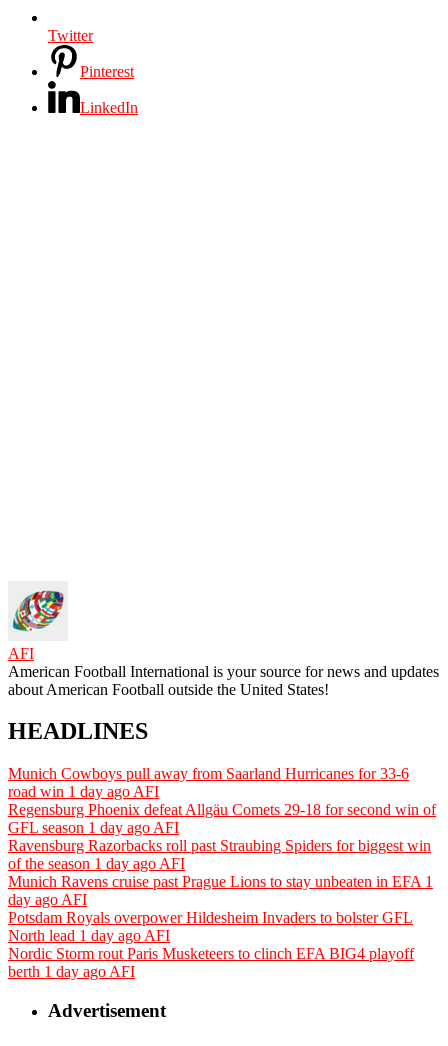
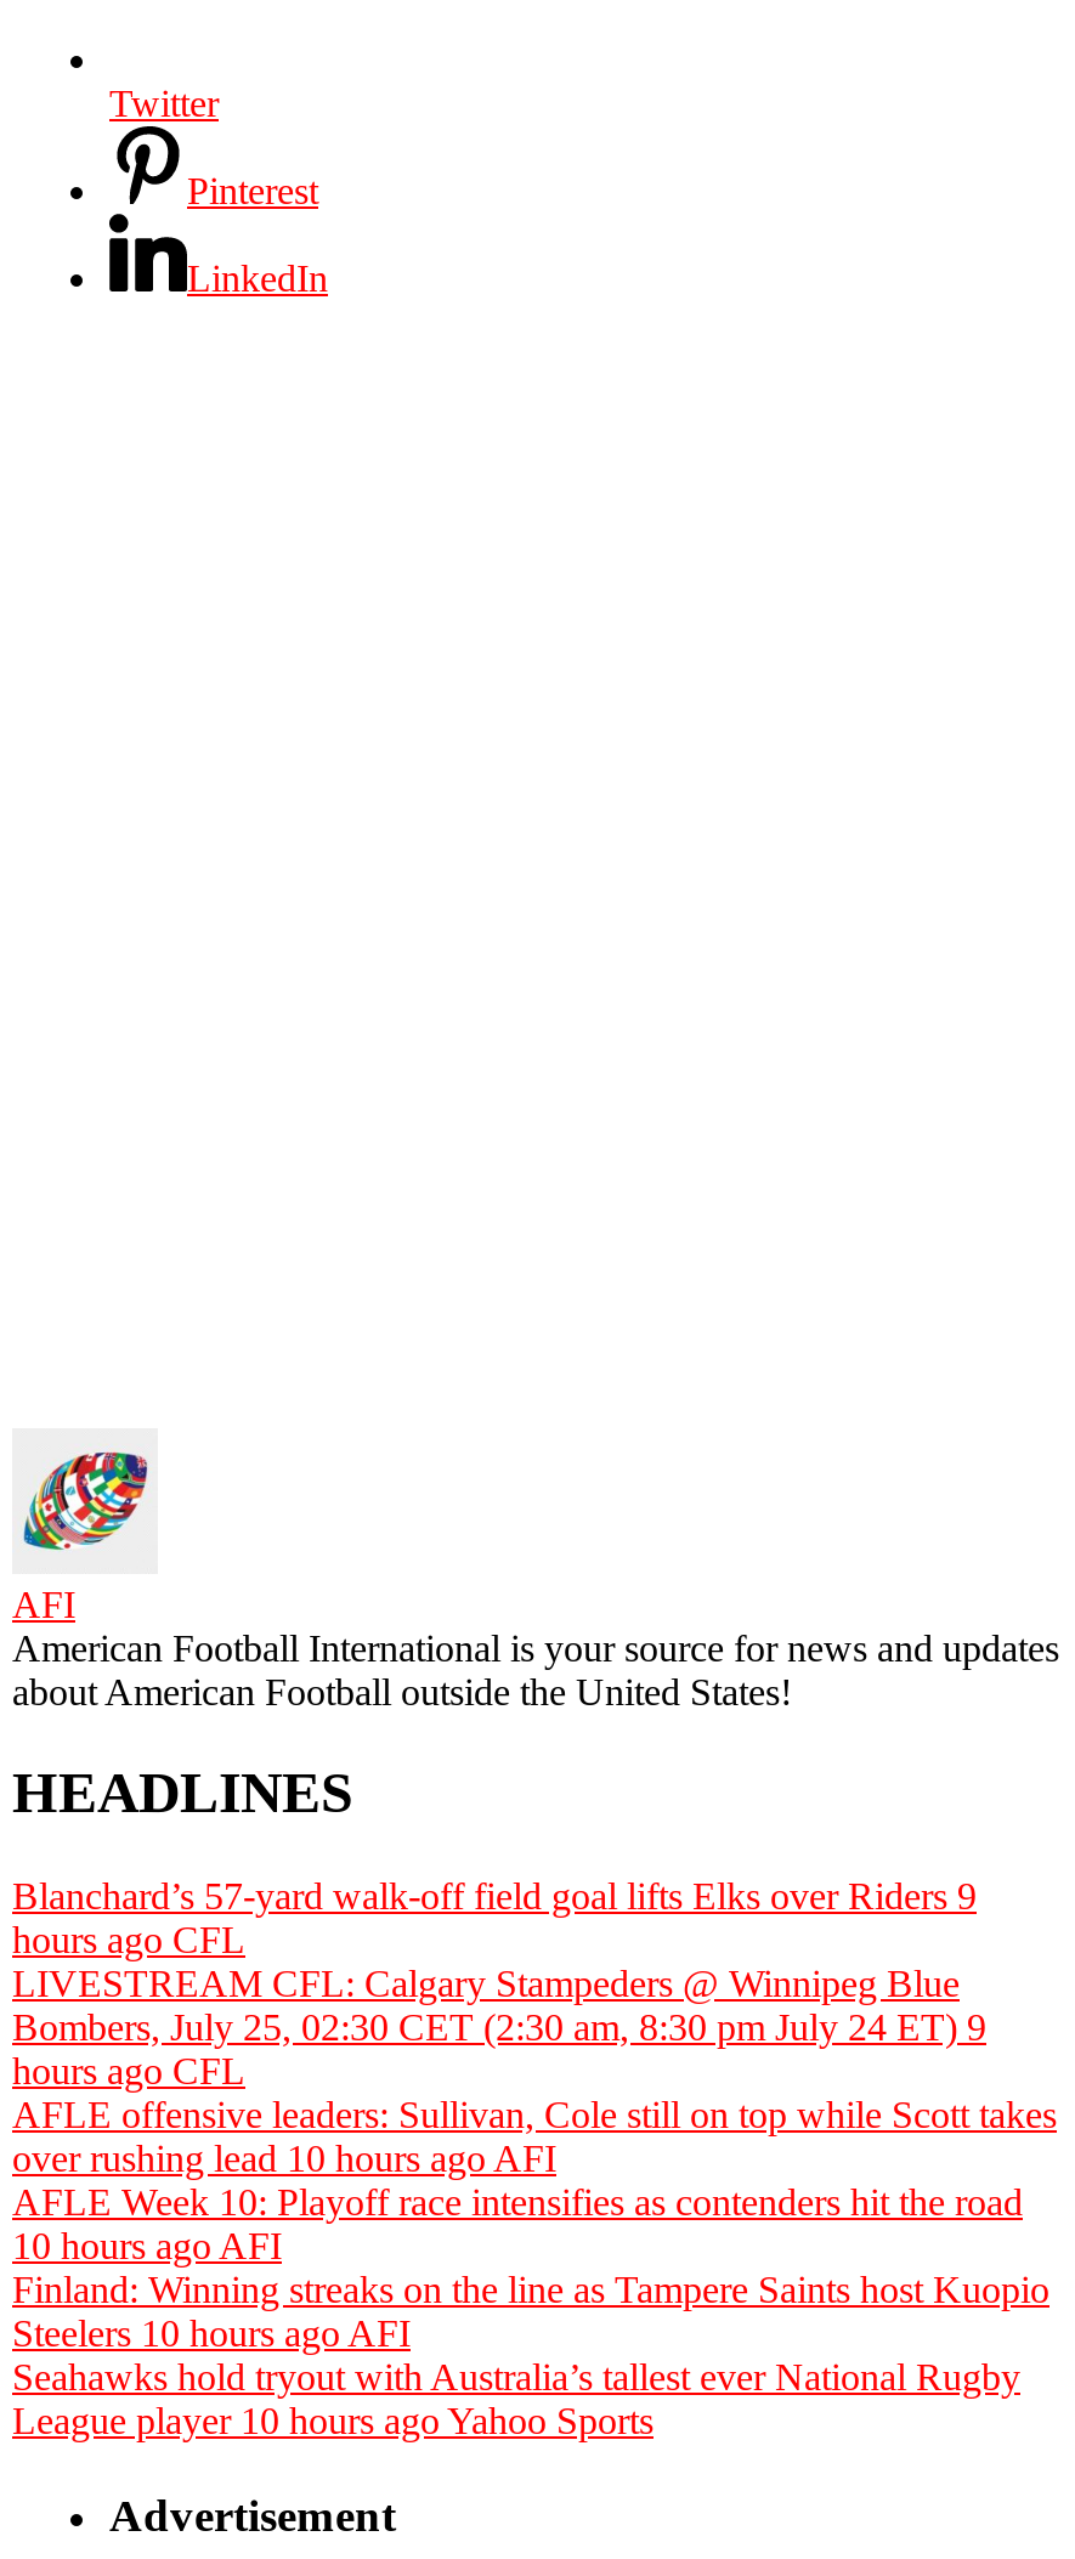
- Munich Cowboys pull away from Saarland Hurricanes for 33-6
- road win 1 day ago AFI
- Regensburg Phoenix defeat Allgäu Comets 29-18 for second win of
- GFL season 1 day ago AFI
- Ravensburg Razorbacks roll past Straubing Spiders for biggest win
- of the season 1 day ago AFI
- Munich Ravens cruise past Prague Lions to stay unbeaten in EFA 1
- day ago AFI
- Potsdam Royals overpower Hildesheim Invaders to bolster GFL
- North lead 1 day ago AFI
- Nordic Storm rout Paris Musketeers to clinch EFA BIG4 playoff
- berth 1 day ago AFI
+ Blanchard’s 57-yard walk-off field goal lifts Elks over Riders 9
+ hours ago CFL
+ LIVESTREAM CFL: Calgary Stampeders @ Winnipeg Blue
+ Bombers, July 25, 02:30 CET (2:30 am, 8:30 pm July 24 ET) 9
+ hours ago CFL
+ AFLE offensive leaders: Sullivan, Cole still on top while Scott takes
+ over rushing lead 10 hours ago AFI
+ AFLE Week 10: Playoff race intensifies as contenders hit the road
+ 10 hours ago AFI
+ Finland: Winning streaks on the line as Tampere Saints host Kuopio
+ Steelers 10 hours ago AFI
+ Seahawks hold tryout with Australia’s tallest ever National Rugby
+ League player 10 hours ago Yahoo Sports
